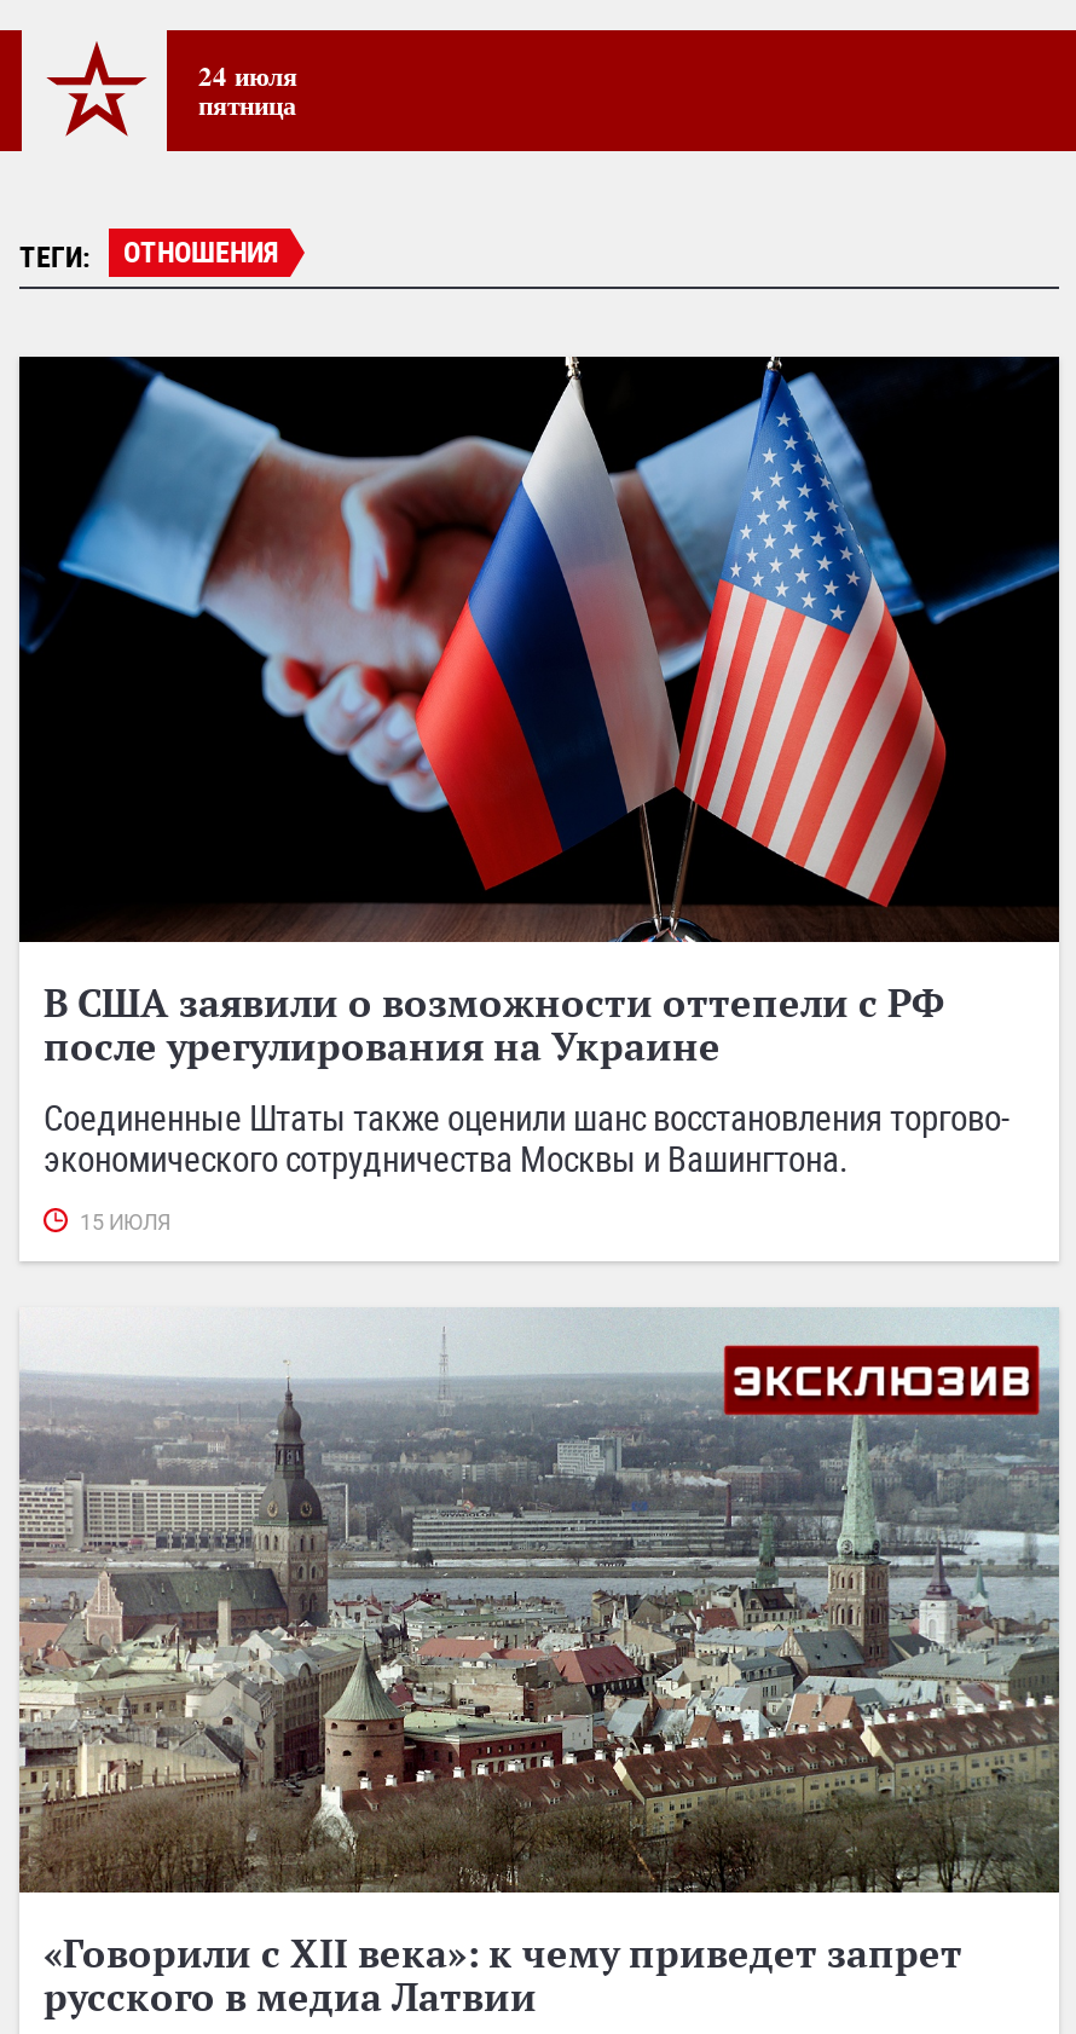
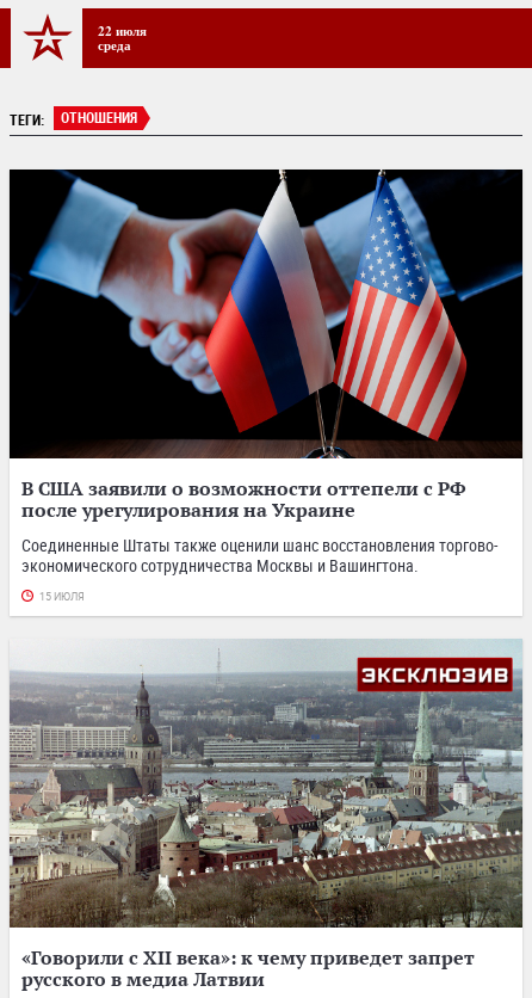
- 24 июля
- пятница
+ 22 июля
+ среда
